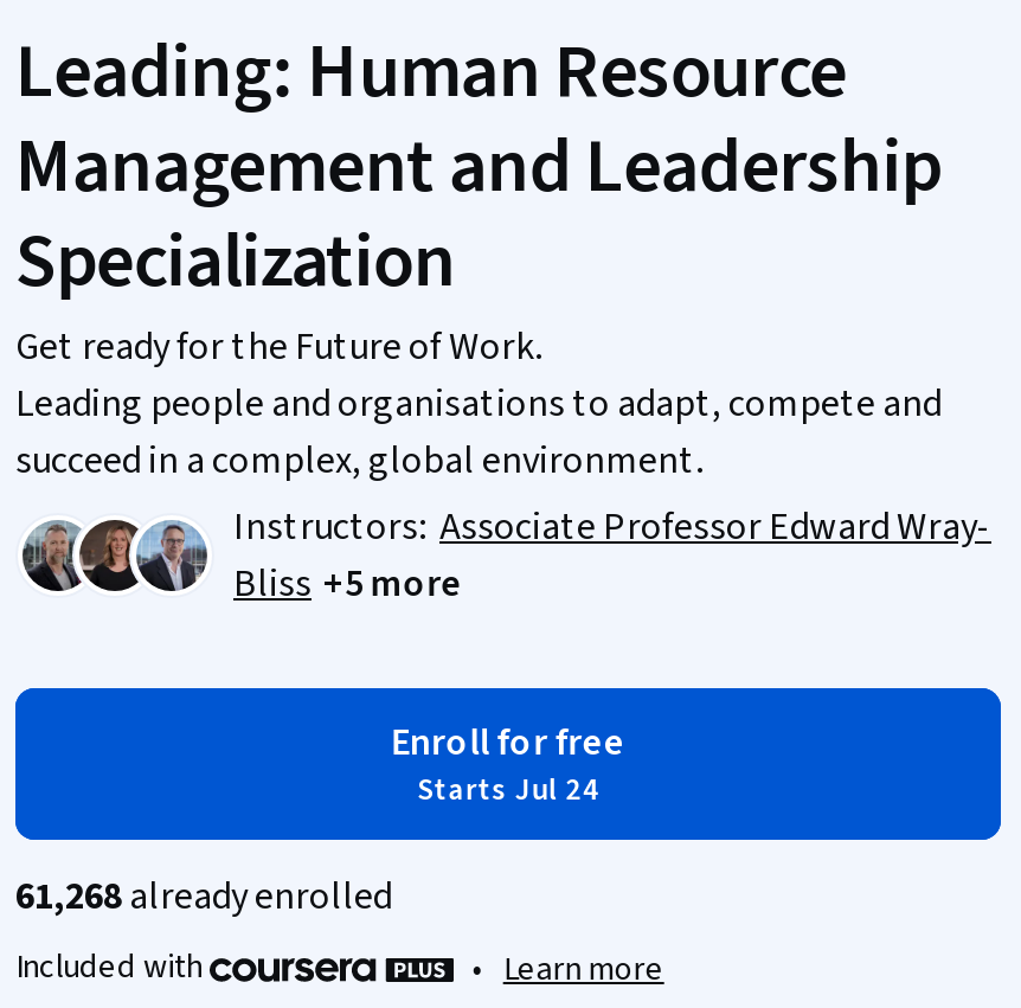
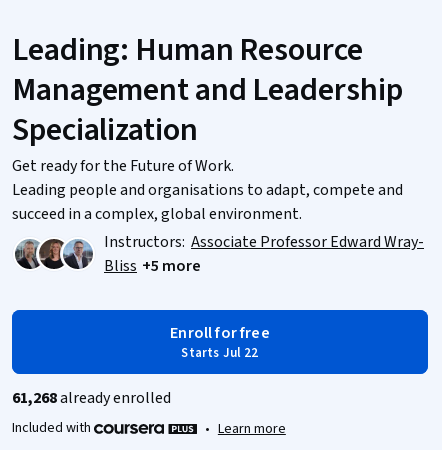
- Starts Jul 24
+ Starts Jul 22
